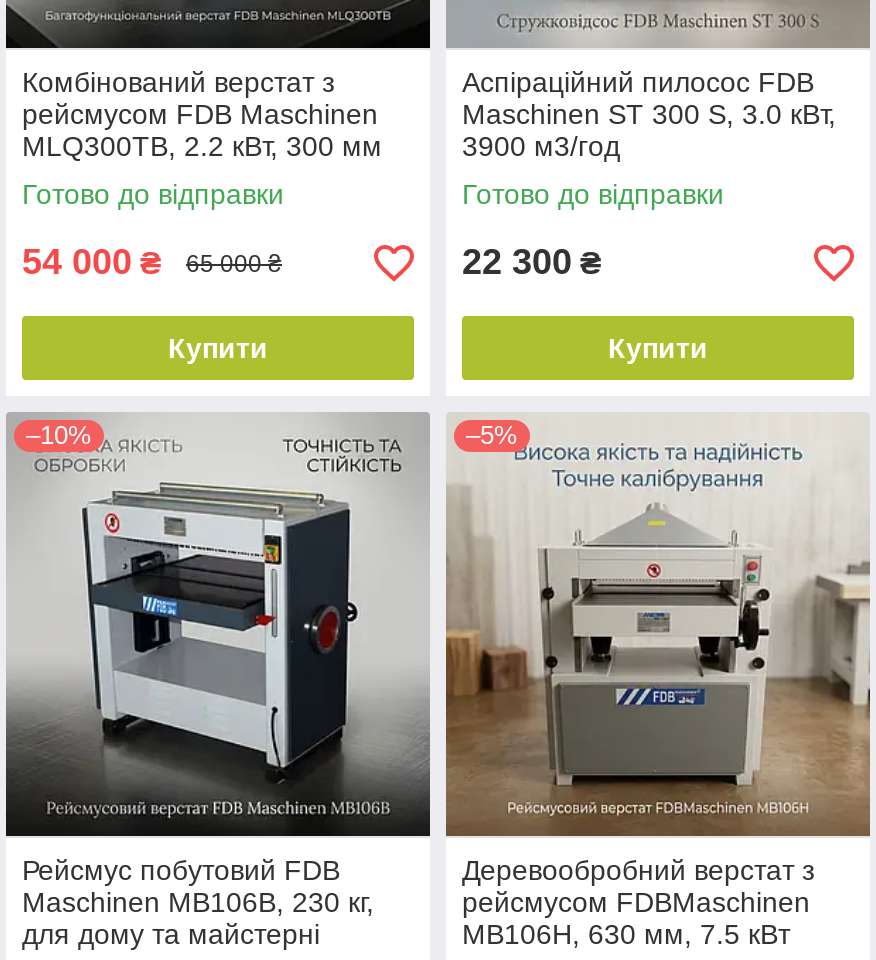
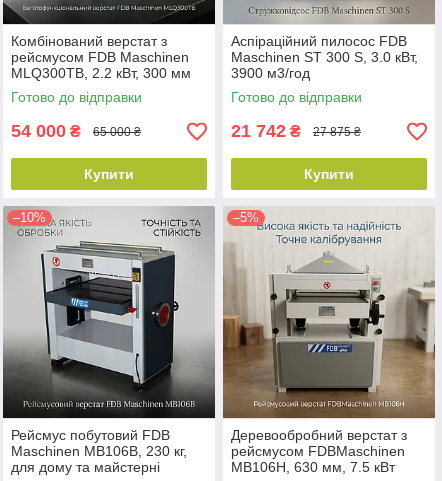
- 22 300 ₴
+ 21 742 ₴
+ 27 875 ₴
